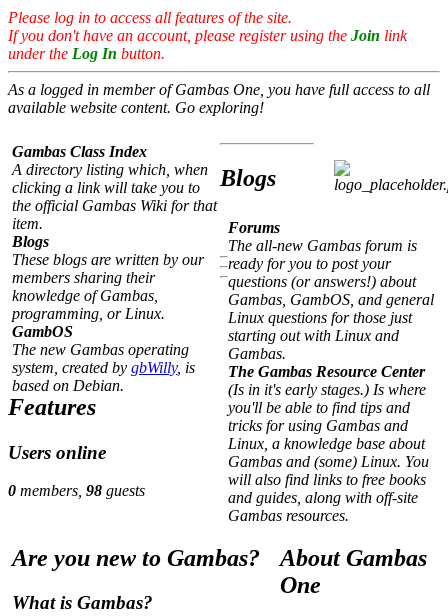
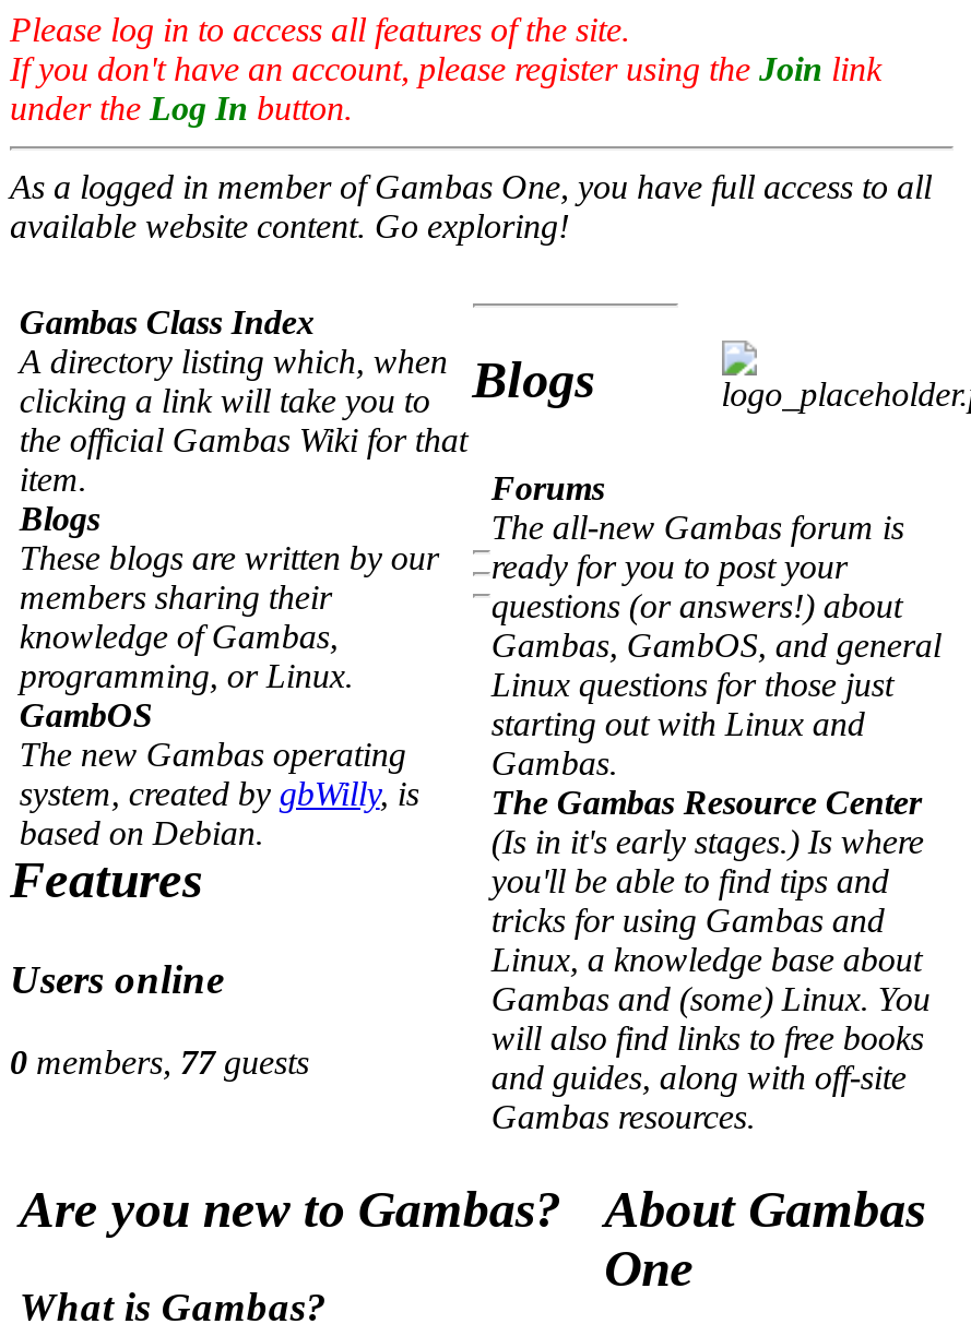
- 0 members, 98 guests
+ 0 members, 77 guests
